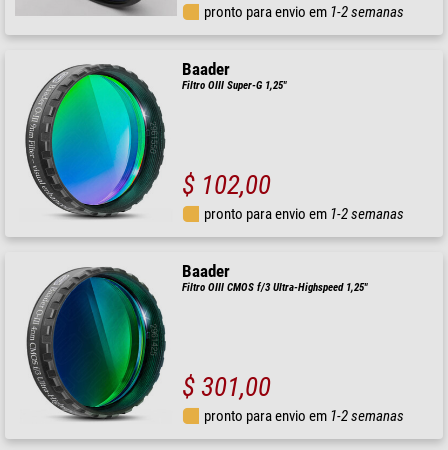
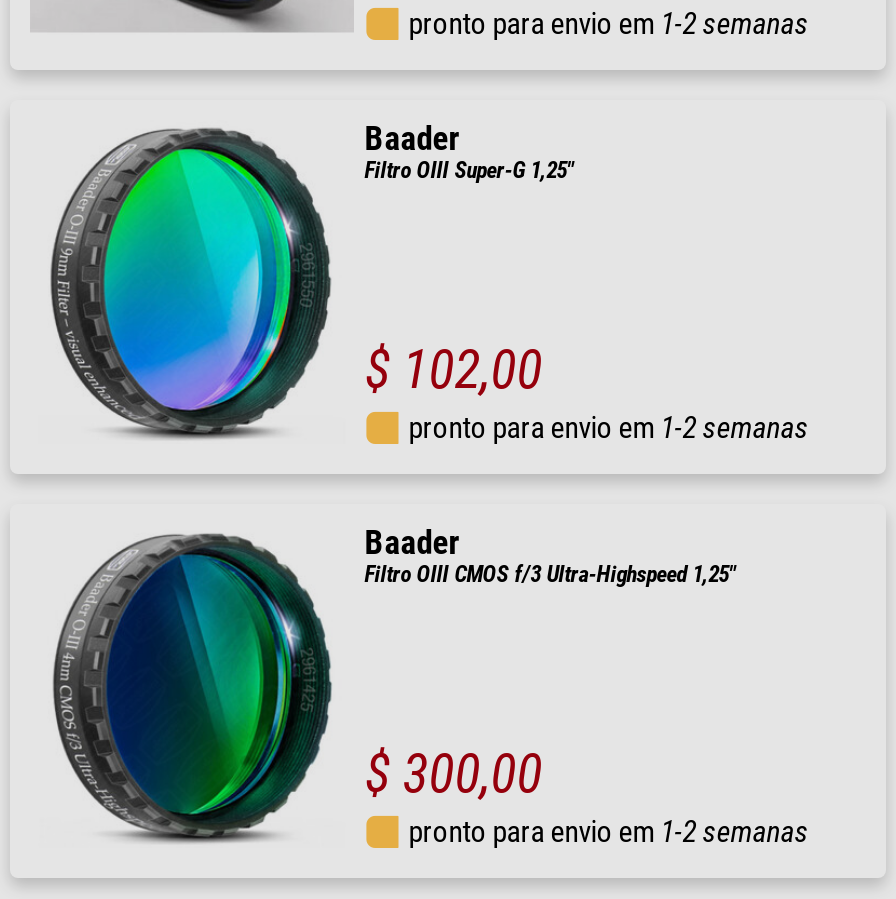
- $ 301,00
+ $ 300,00
